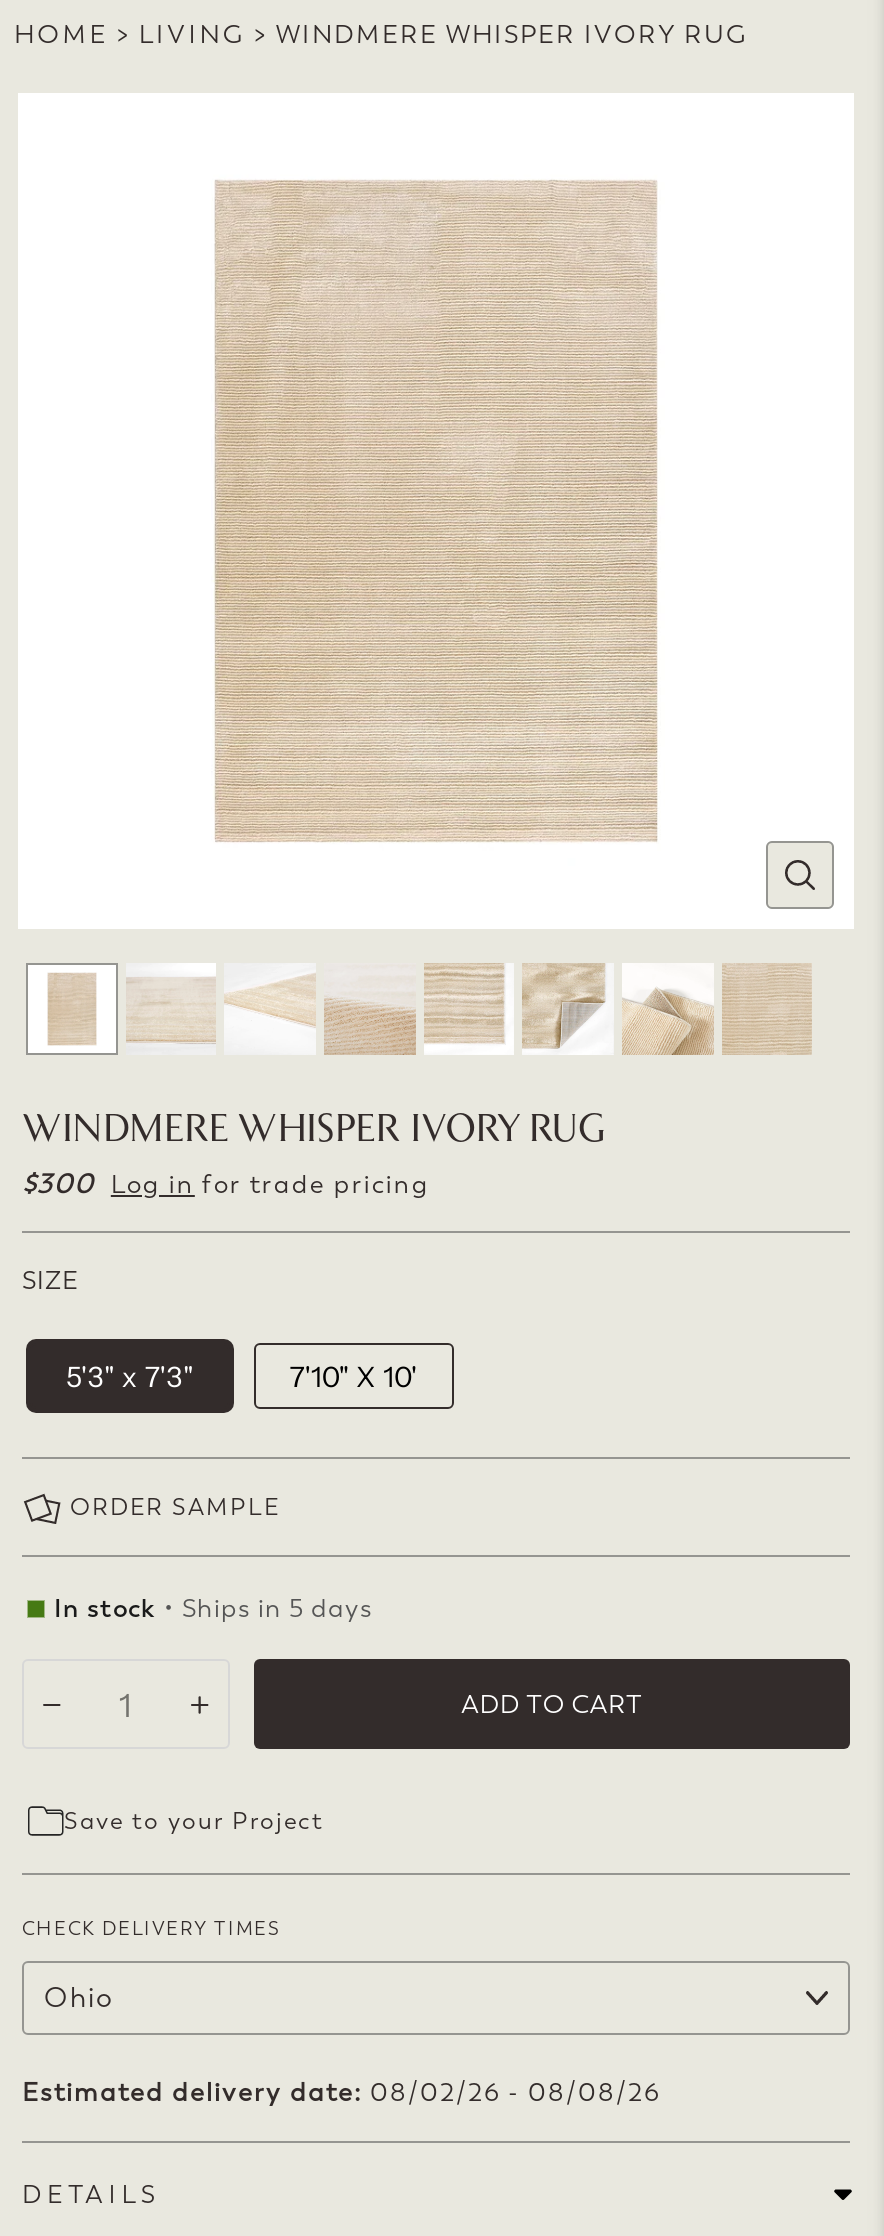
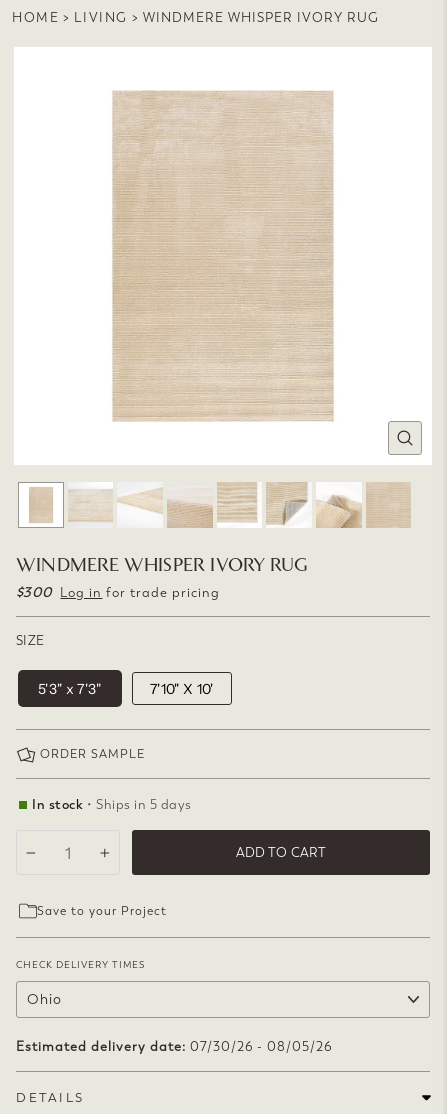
- Estimated delivery date: 08/02/26 - 08/08/26
+ Estimated delivery date: 07/30/26 - 08/05/26
